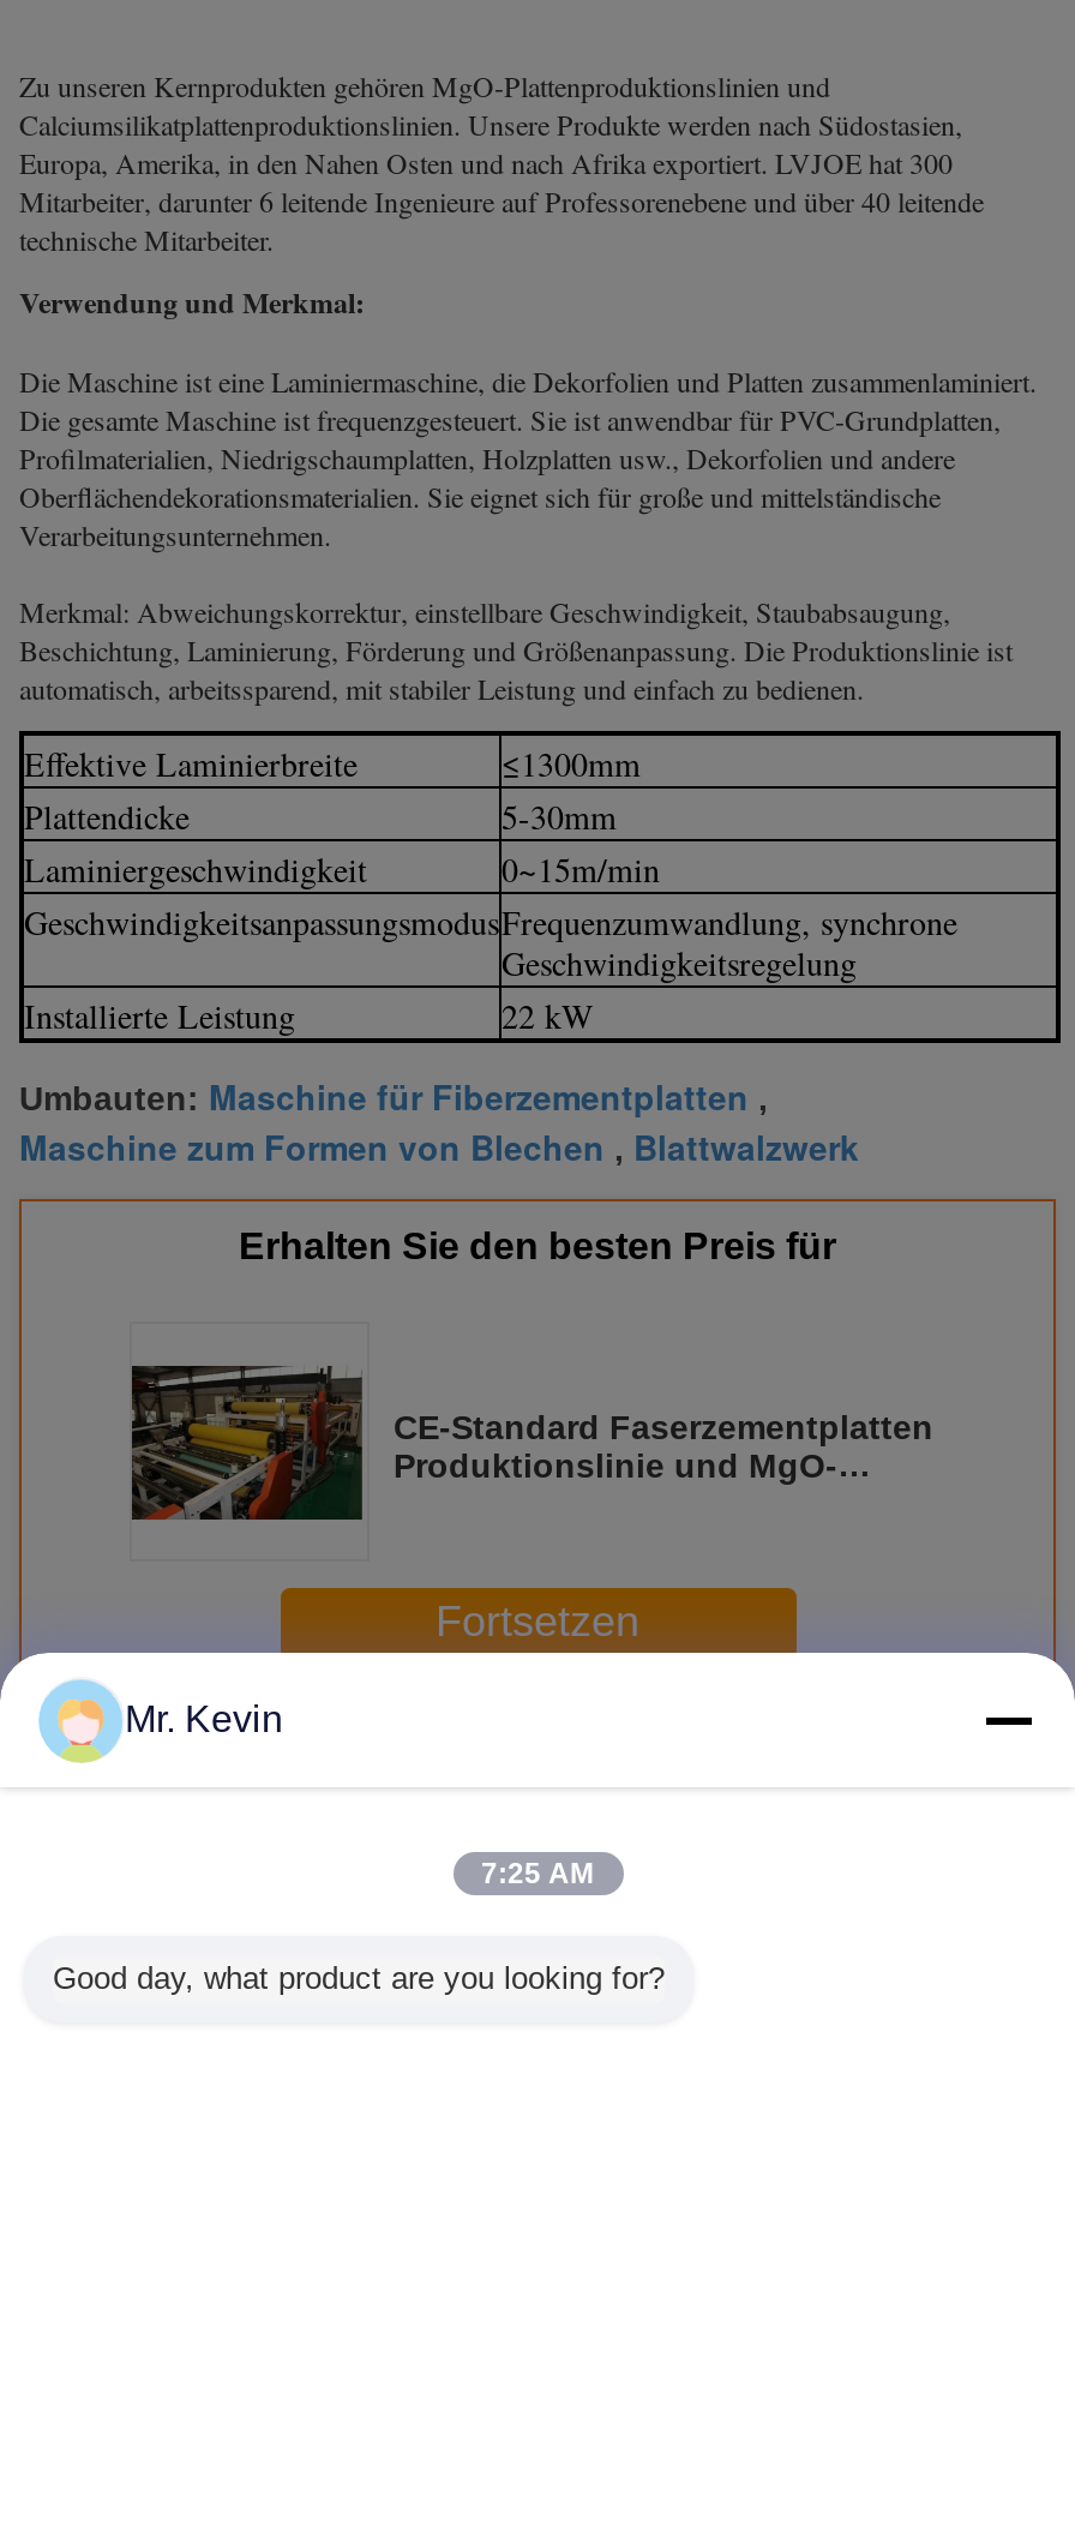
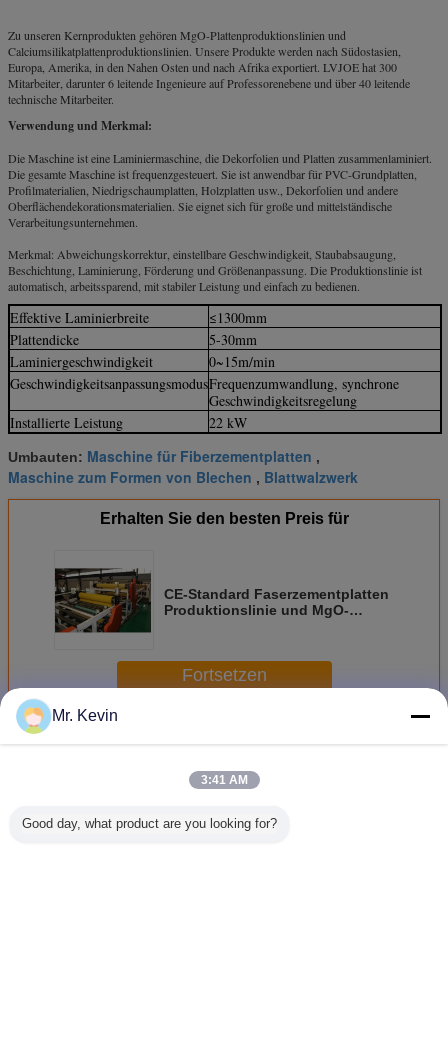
- 7:25 AM
+ 3:41 AM
